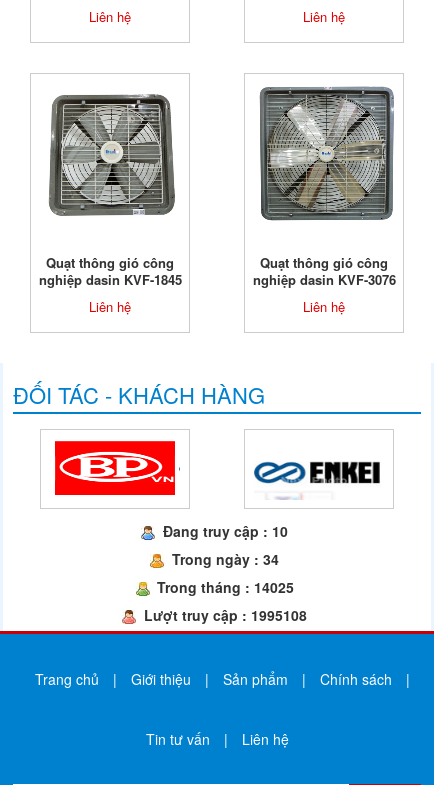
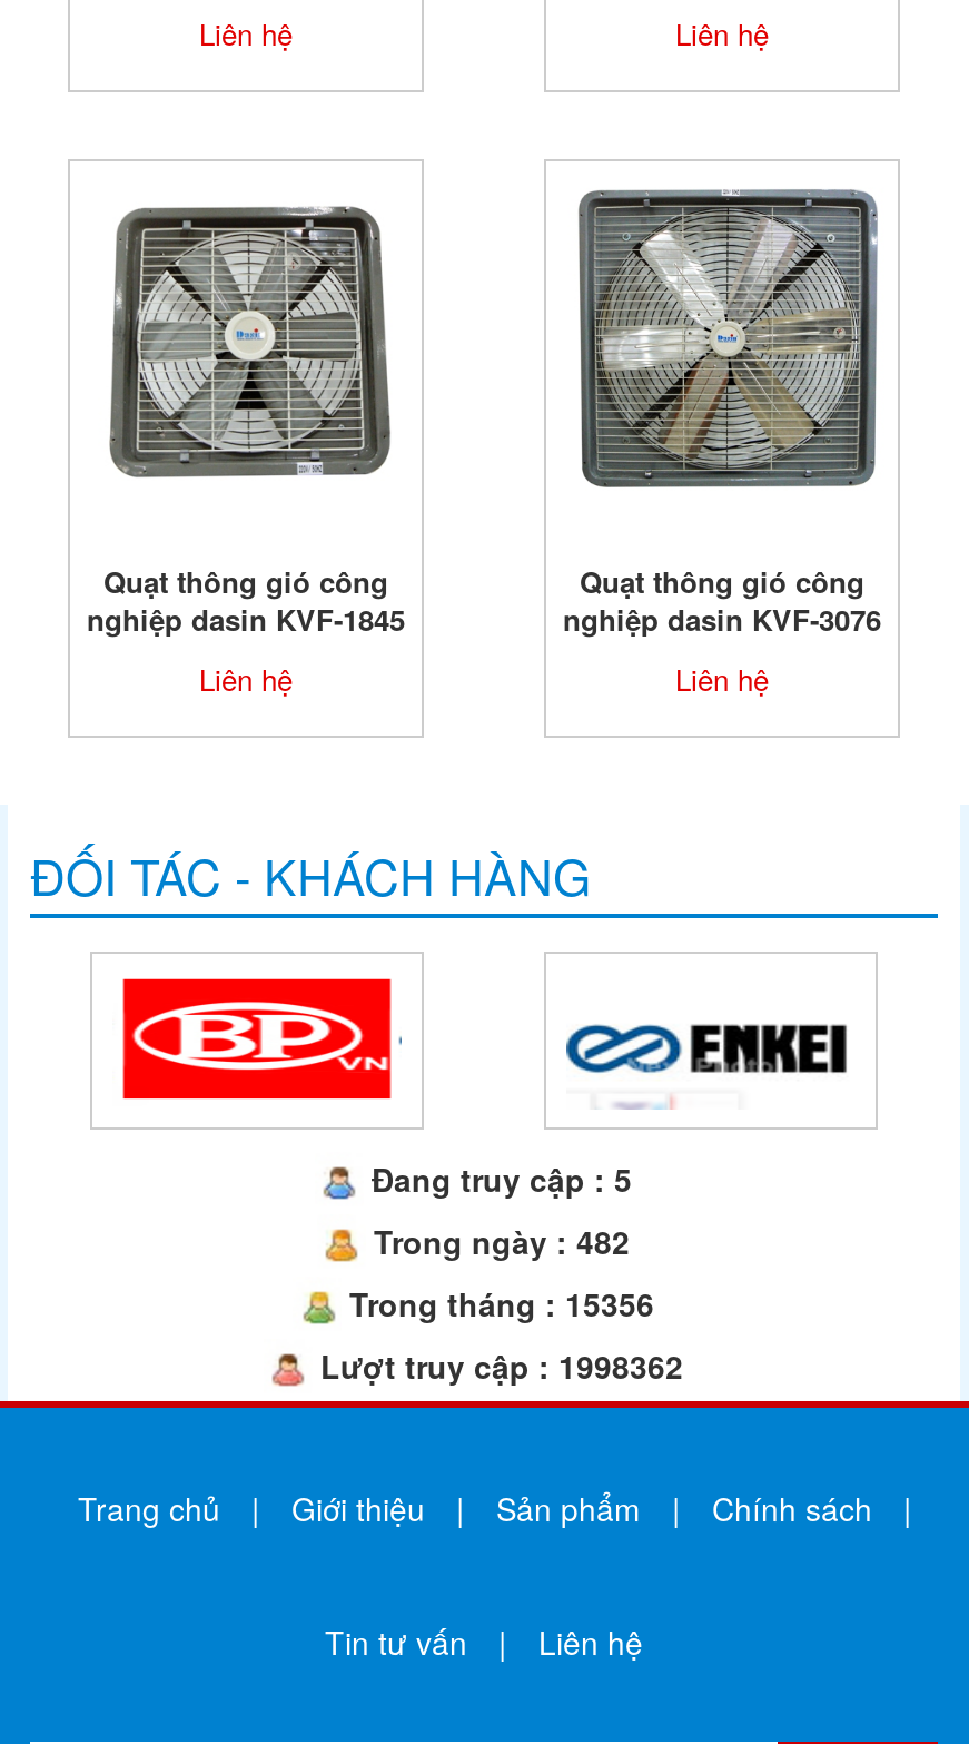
- Đang truy cập : 10
+ Đang truy cập : 5

- Trong ngày : 34
+ Trong ngày : 482

- Trong tháng : 14025
+ Trong tháng : 15356

- Lượt truy cập : 1995108
+ Lượt truy cập : 1998362
